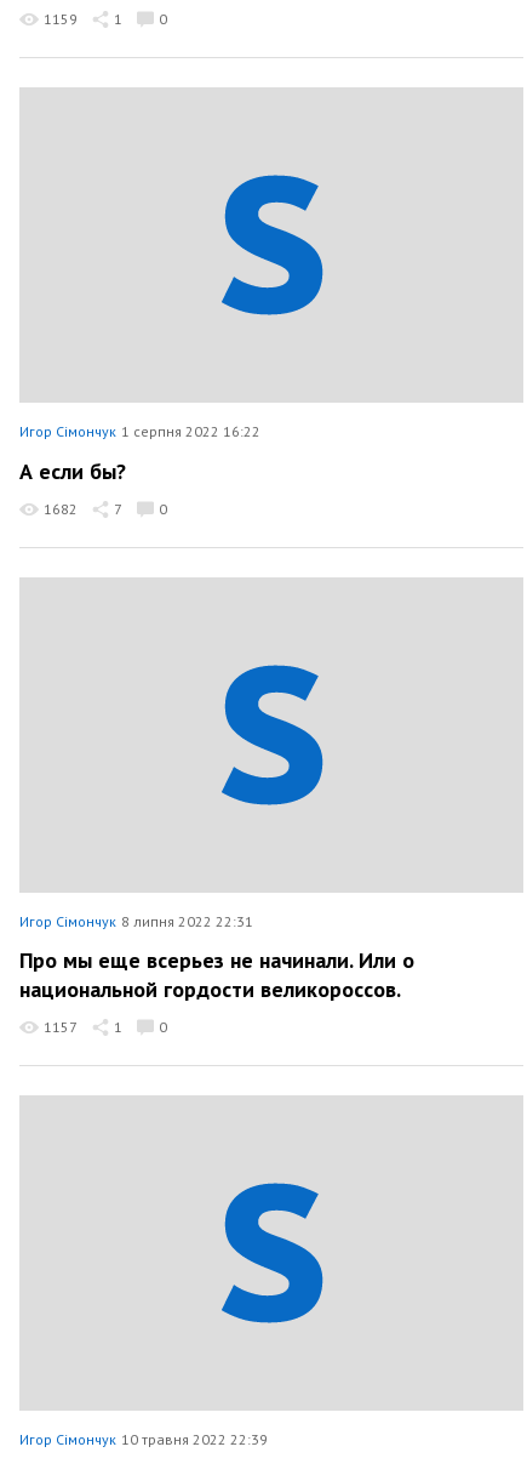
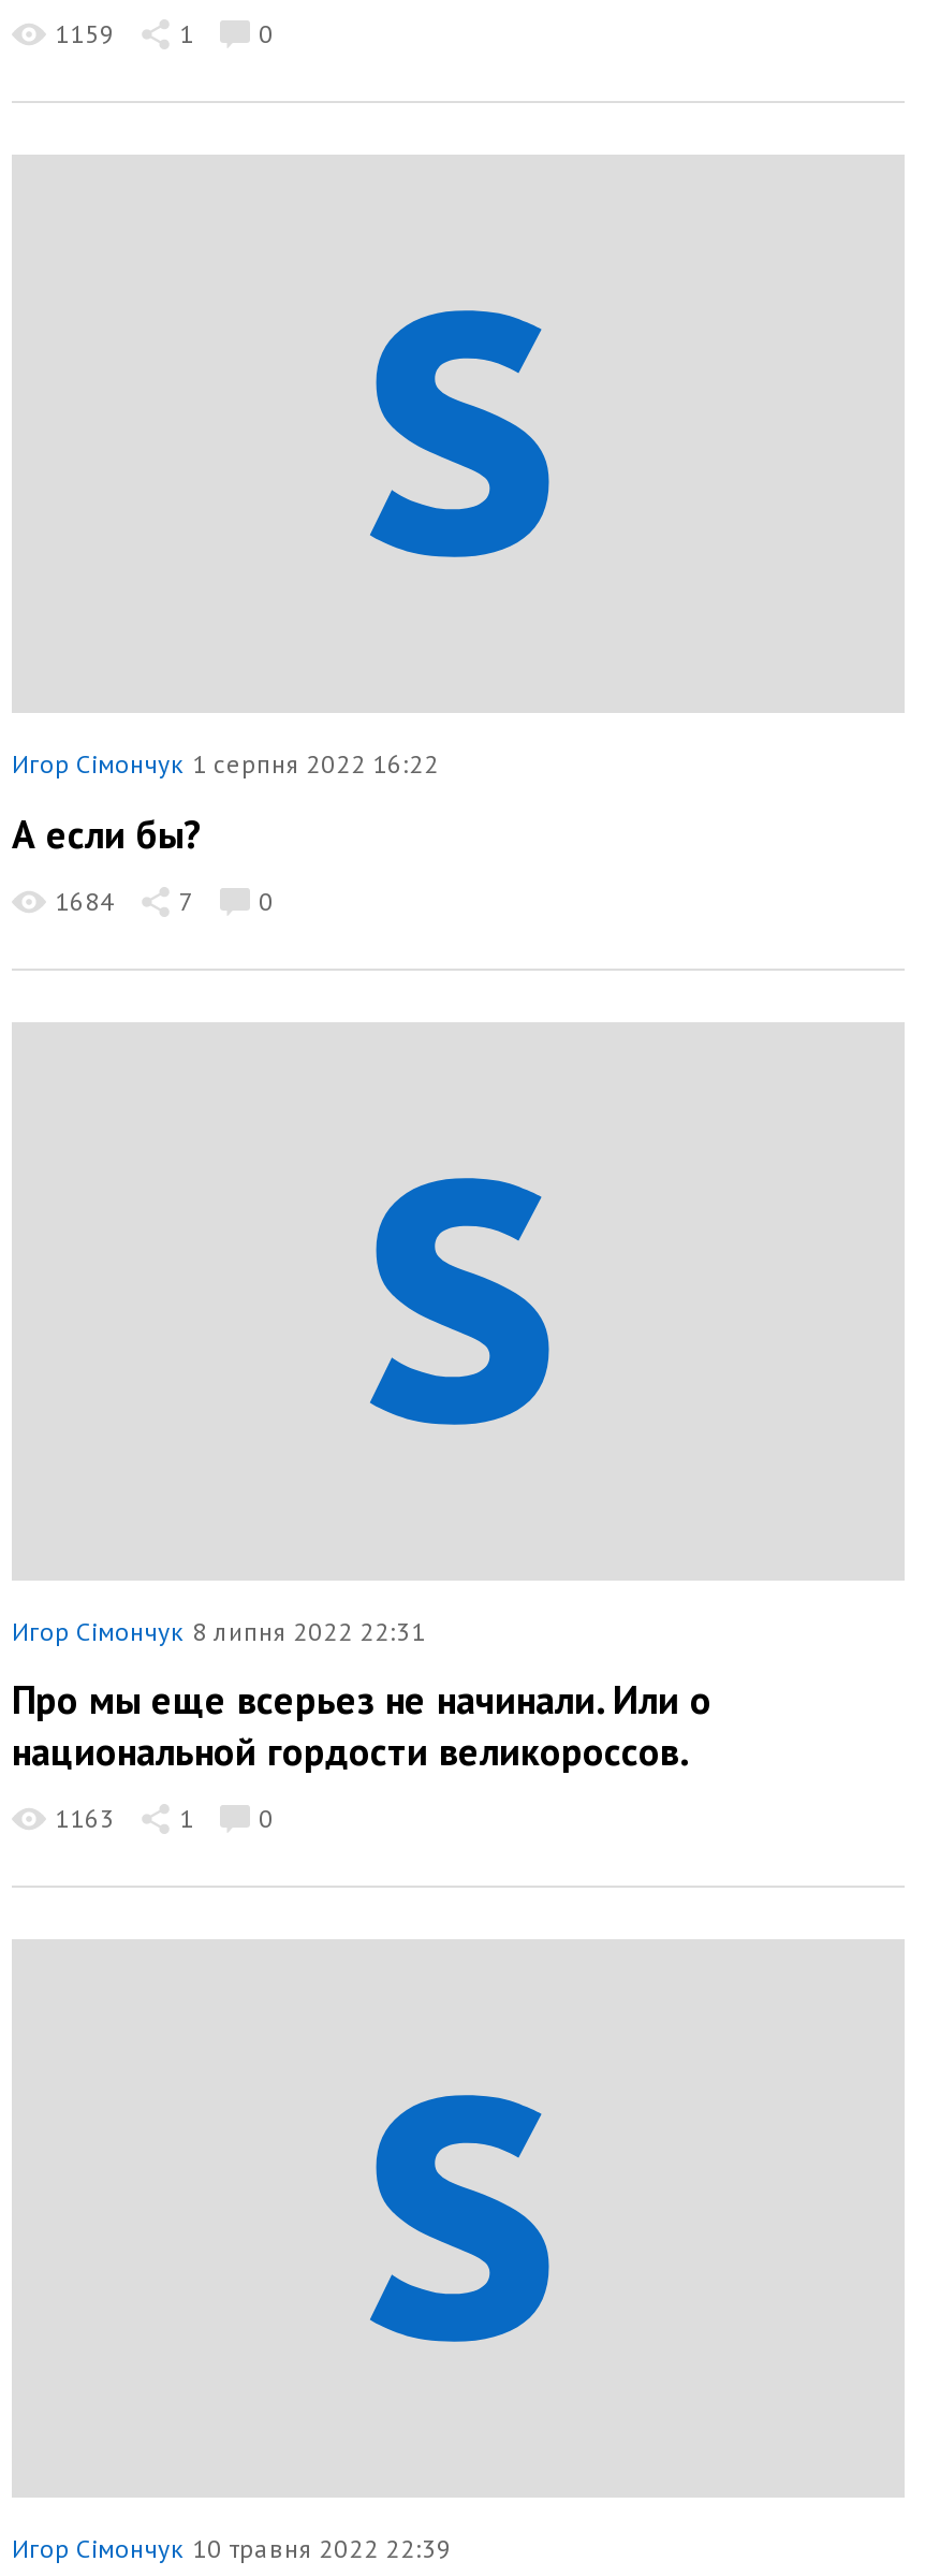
- 1682 7 0
+ 1684 7 0

- 1157 1 0
+ 1163 1 0
